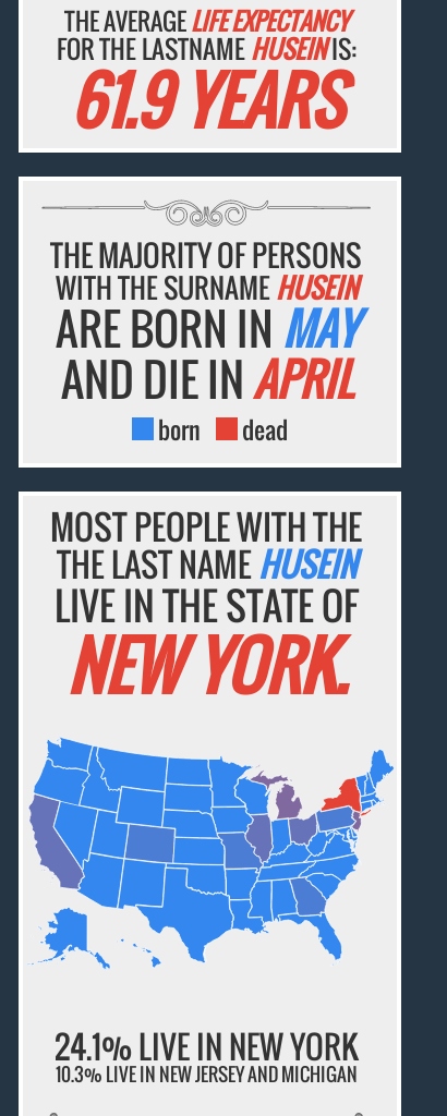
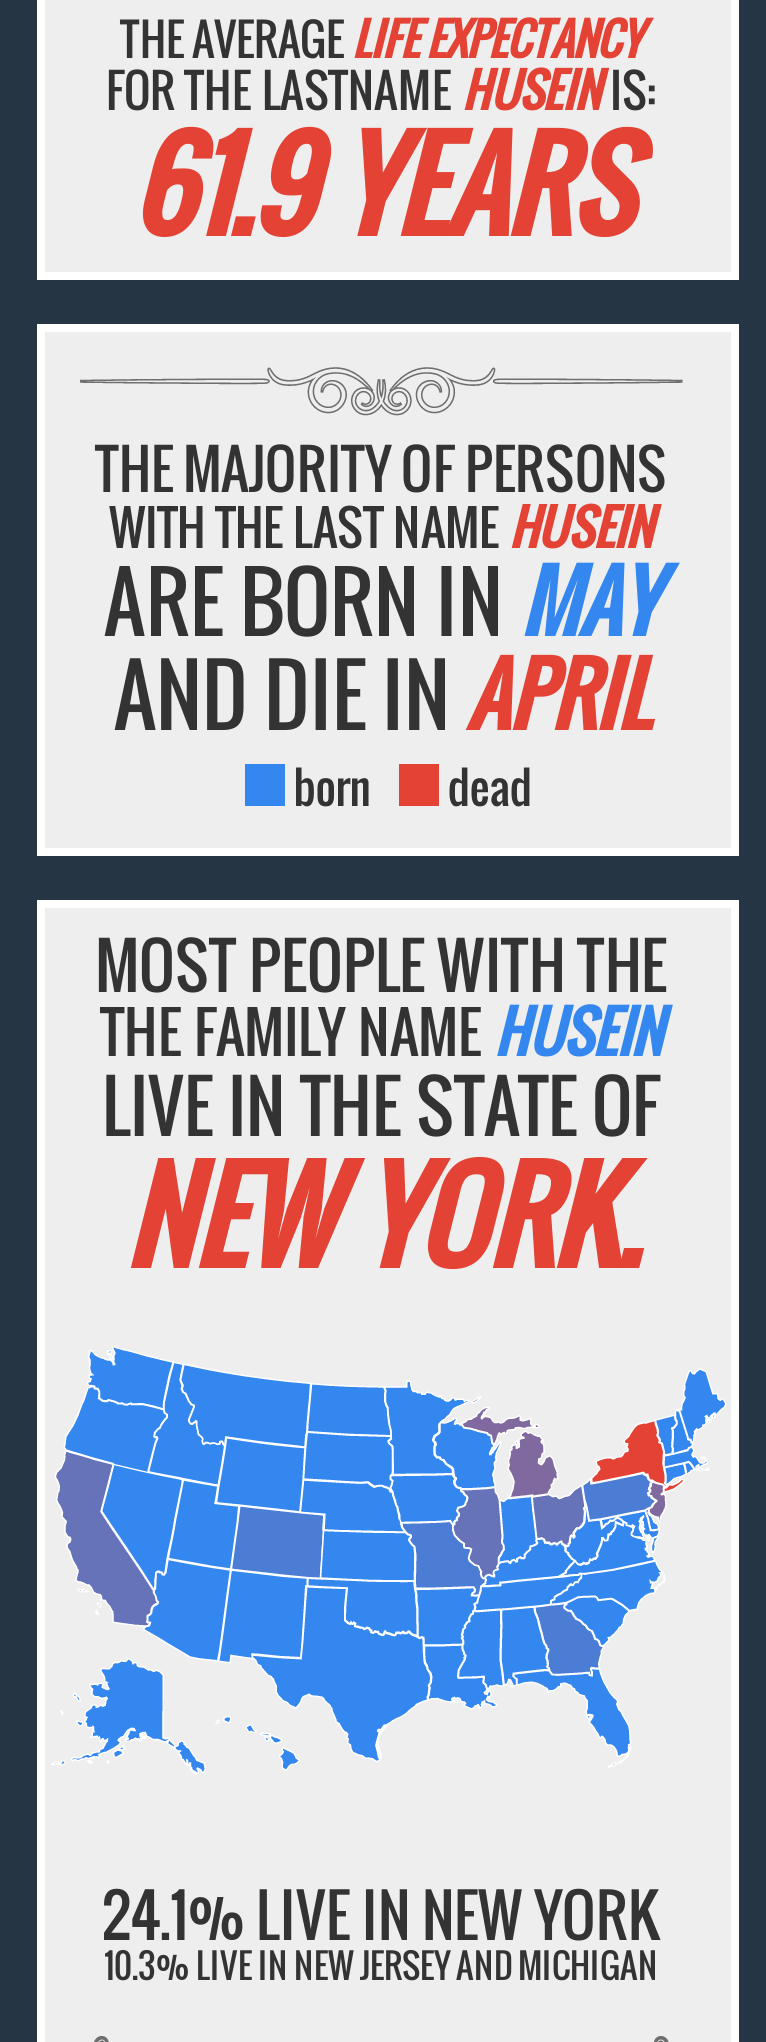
- WITH THE SURNAMEHUSEIN
+ WITH THE LAST NAMEHUSEIN

- THE LAST NAMEHUSEIN
+ THE FAMILY NAMEHUSEIN
